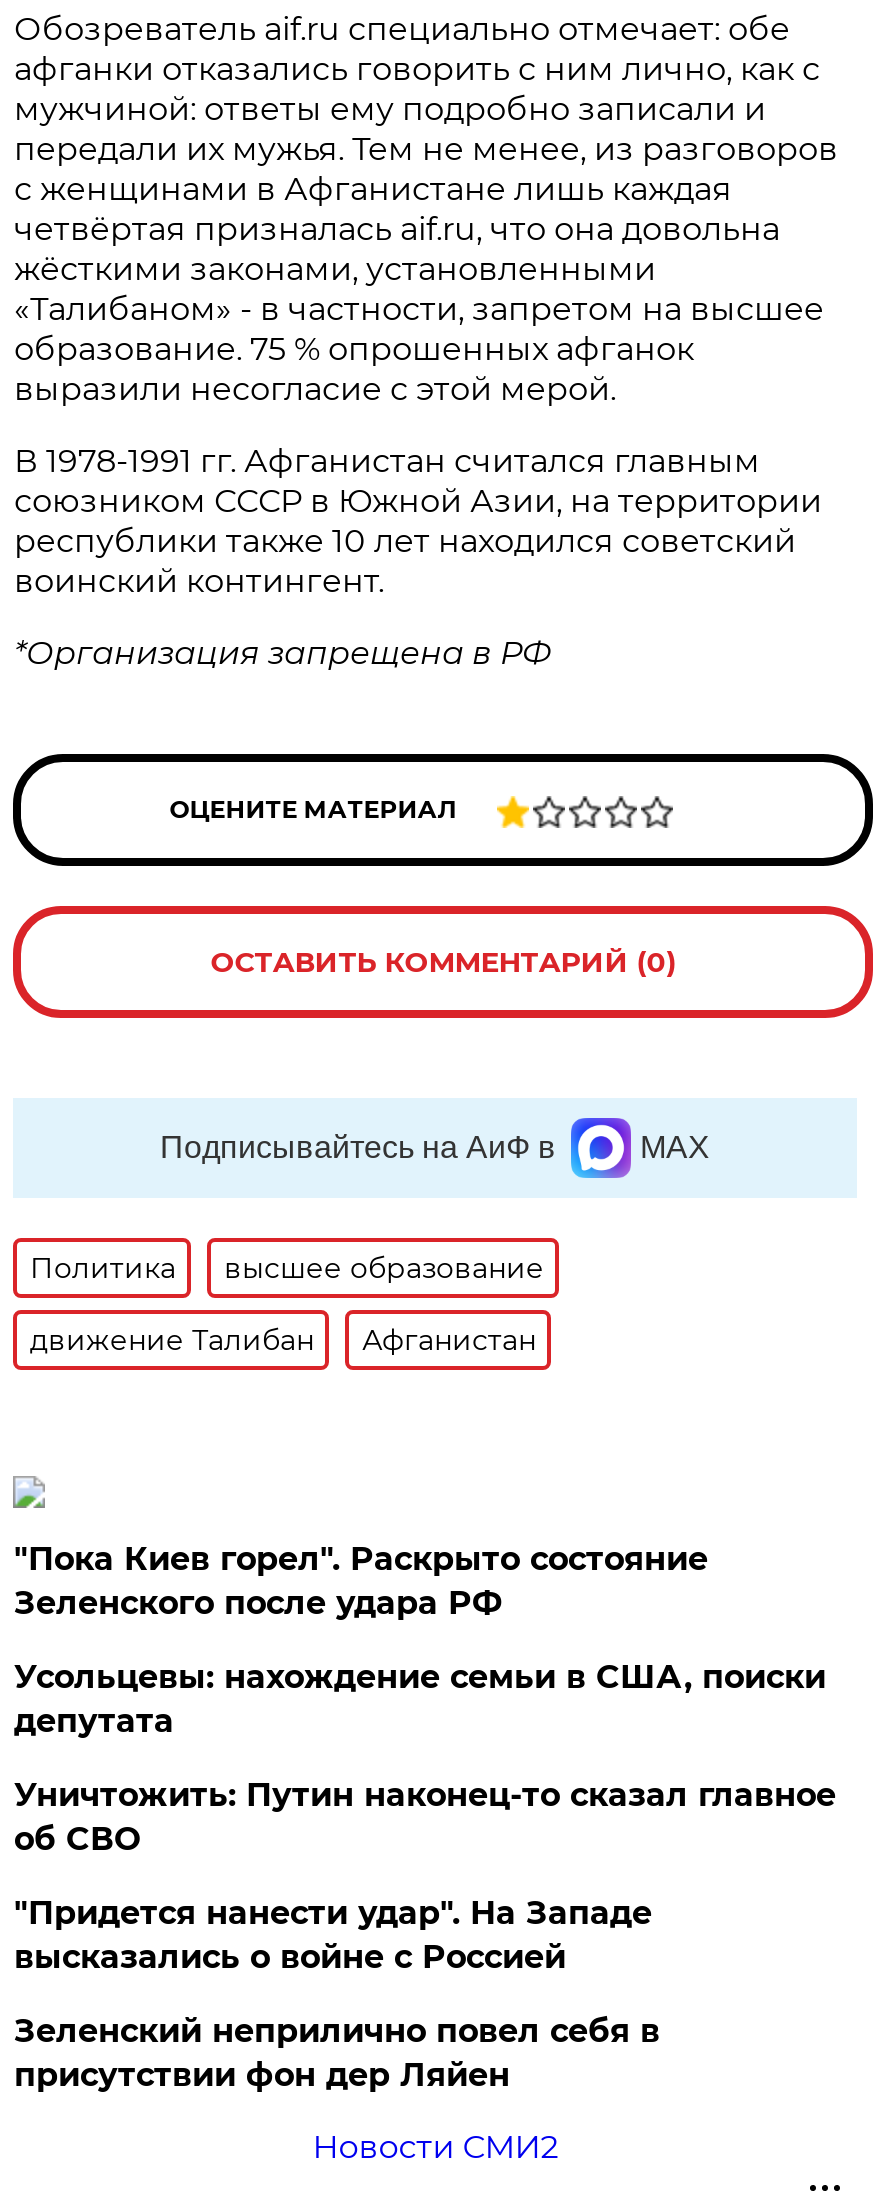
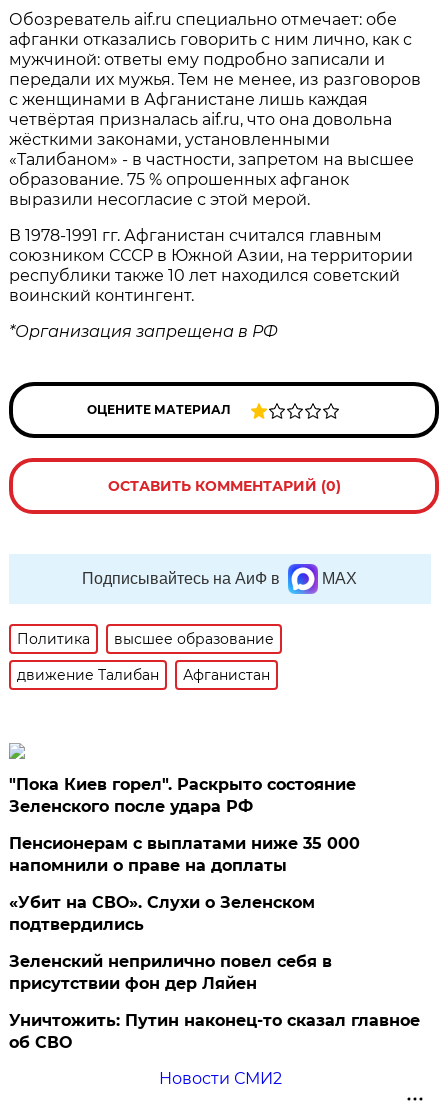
- Усольцевы: нахождение семьи в США, поиски
- депутата
- "Придется нанести удар". На Западе
- высказались о войне с Россией
+ Пенсионерам с выплатами ниже 35 000
+ напомнили о праве на доплаты
+ «Убит на СВО». Слухи о Зеленском
+ подтвердились

moved down: Уничтожить: Путин наконец-то сказал главное | об СВО

moved up: Зеленский неприлично повел cебя в | присутствии фон дер Ляйен
